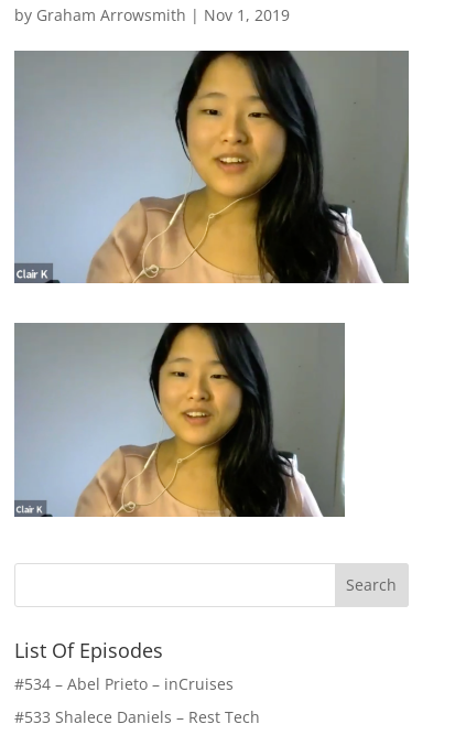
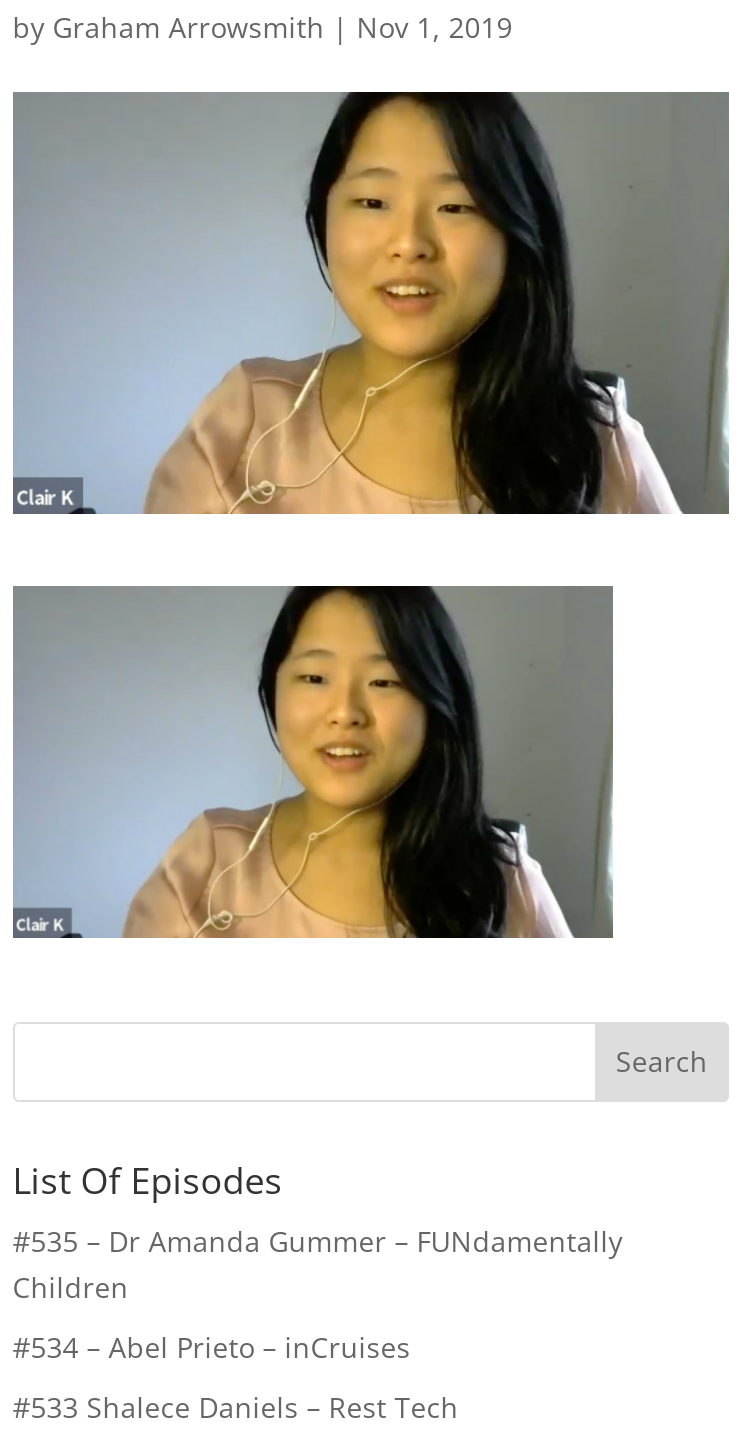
+ #535 – Dr Amanda Gummer – FUNdamentally
+ Children
